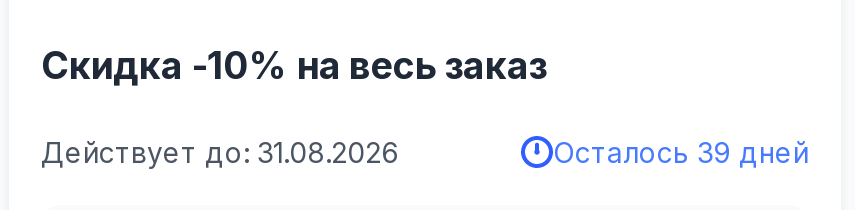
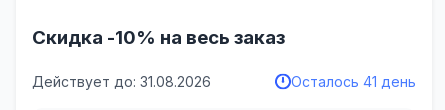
- Осталось 39 дней
+ Осталось 41 день
